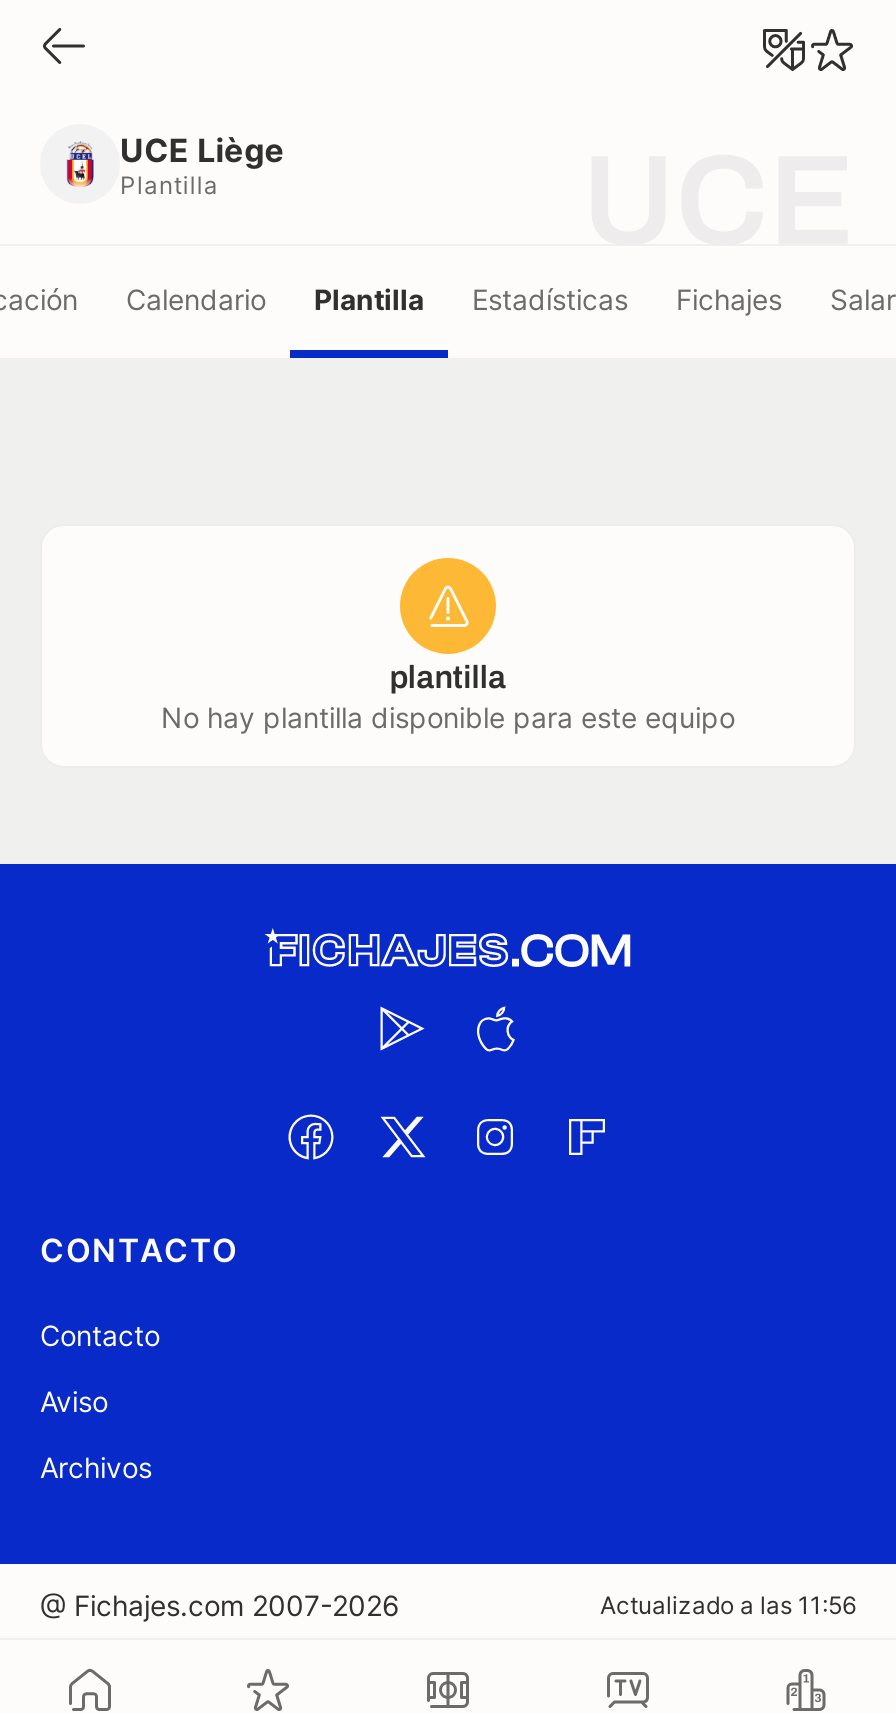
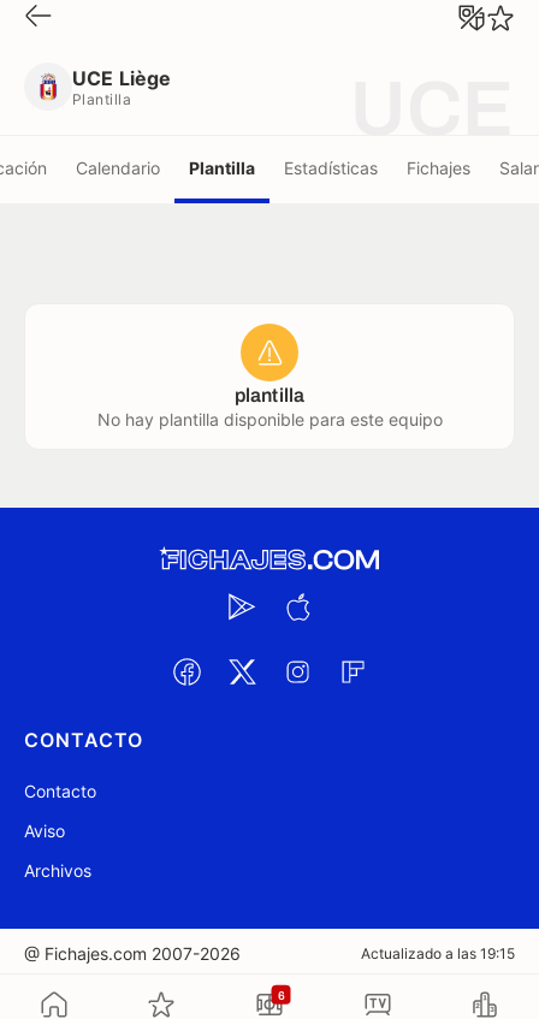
- Actualizado a las 11:56
+ Actualizado a las 19:15

+ 6
